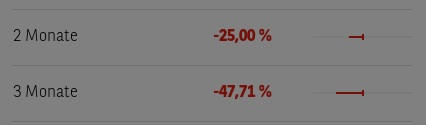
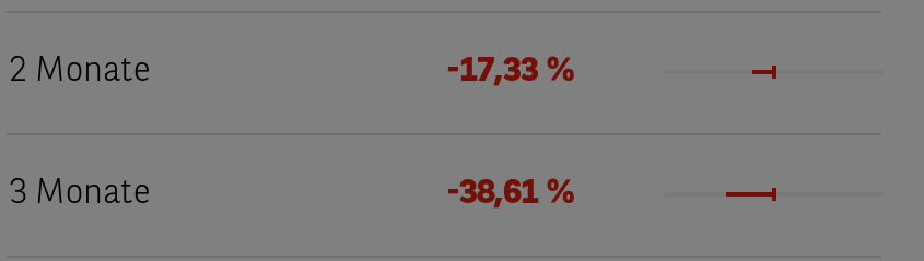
- -25,00 %
+ -17,33 %

- -47,71 %
+ -38,61 %
